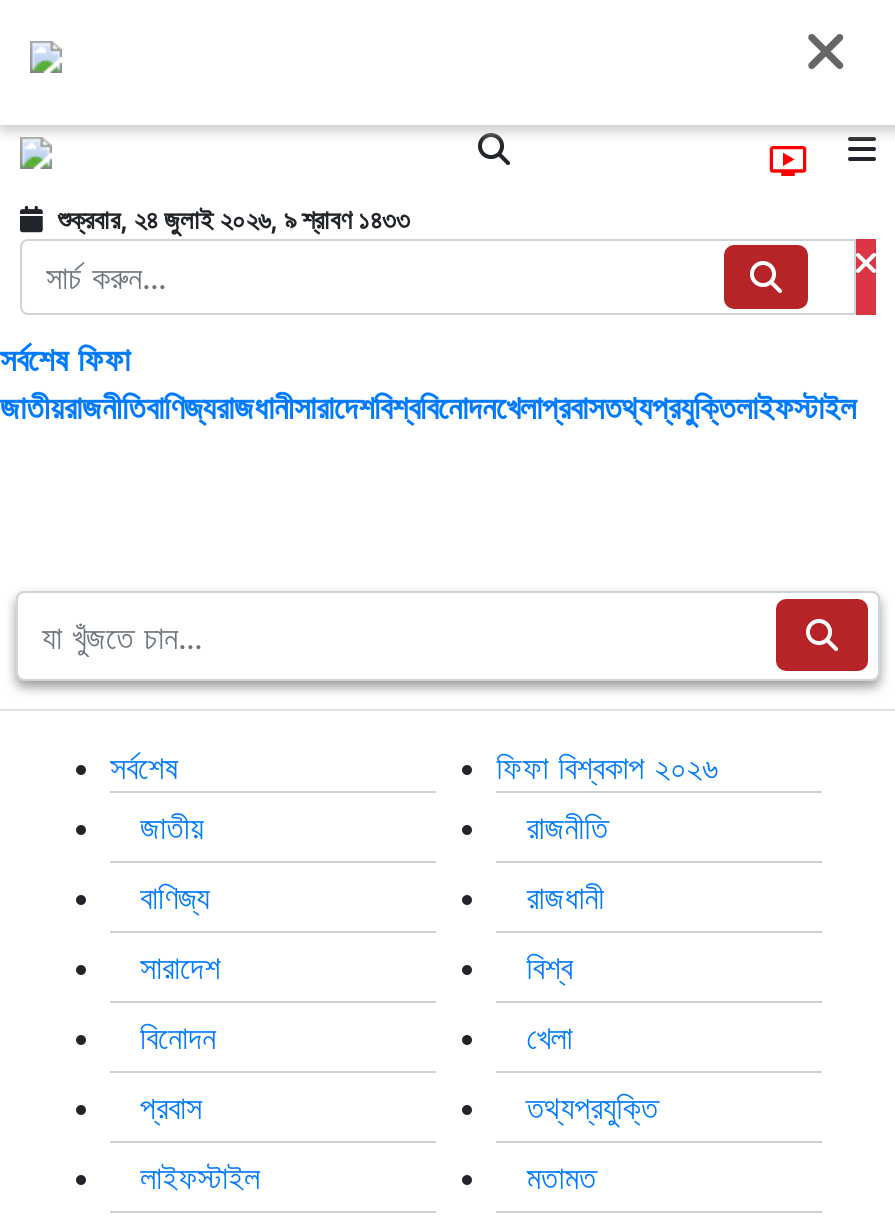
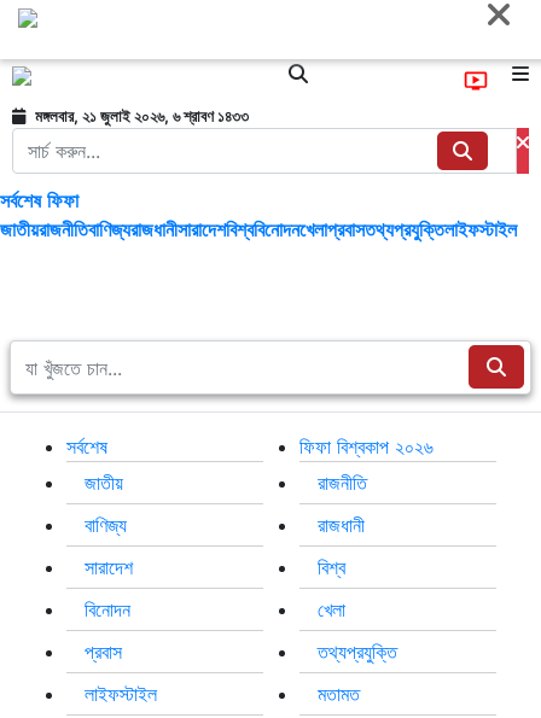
- শুক্রবার, ২৪ জুলাই ২০২৬, ৯ শ্রাবণ ১৪৩৩
+ মঙ্গলবার, ২১ জুলাই ২০২৬, ৬ শ্রাবণ ১৪৩৩
